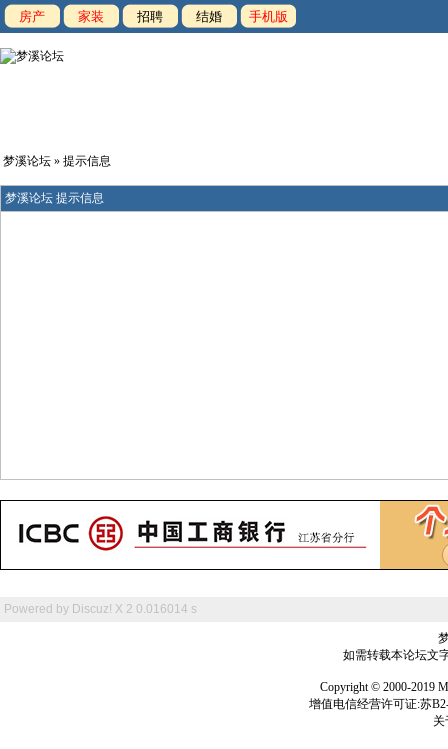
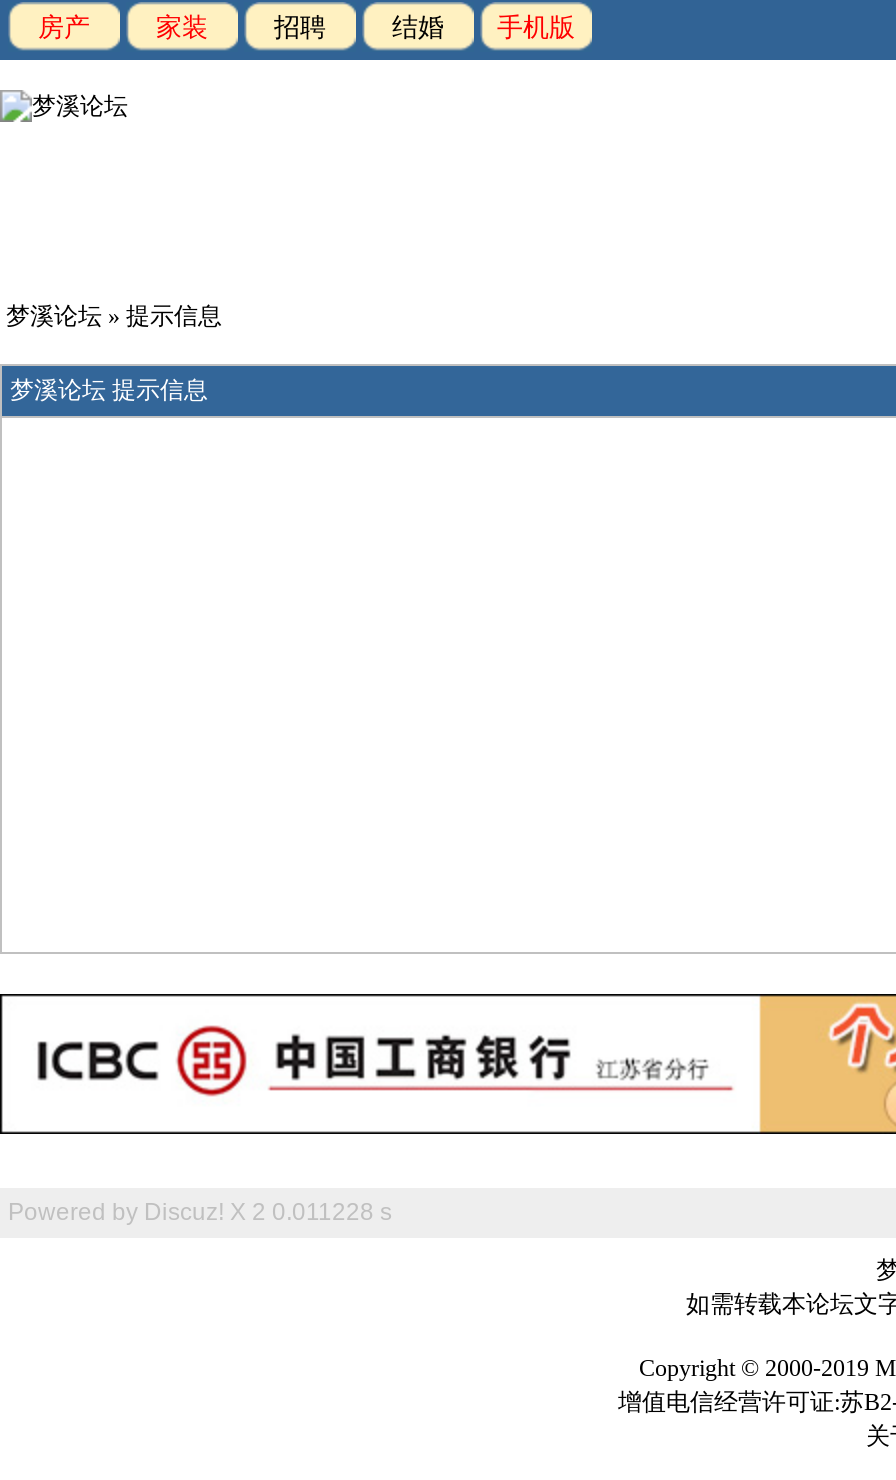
- Powered by Discuz! X 2 0.016014 s
+ Powered by Discuz! X 2 0.011228 s
